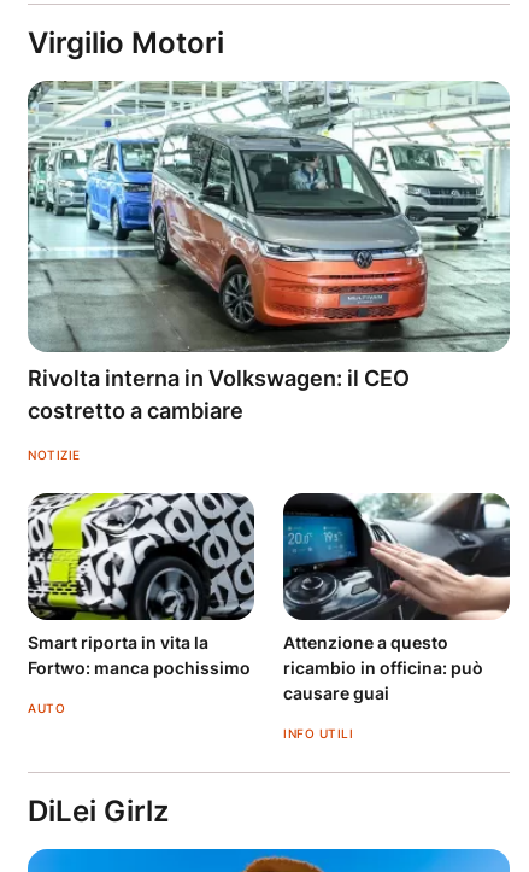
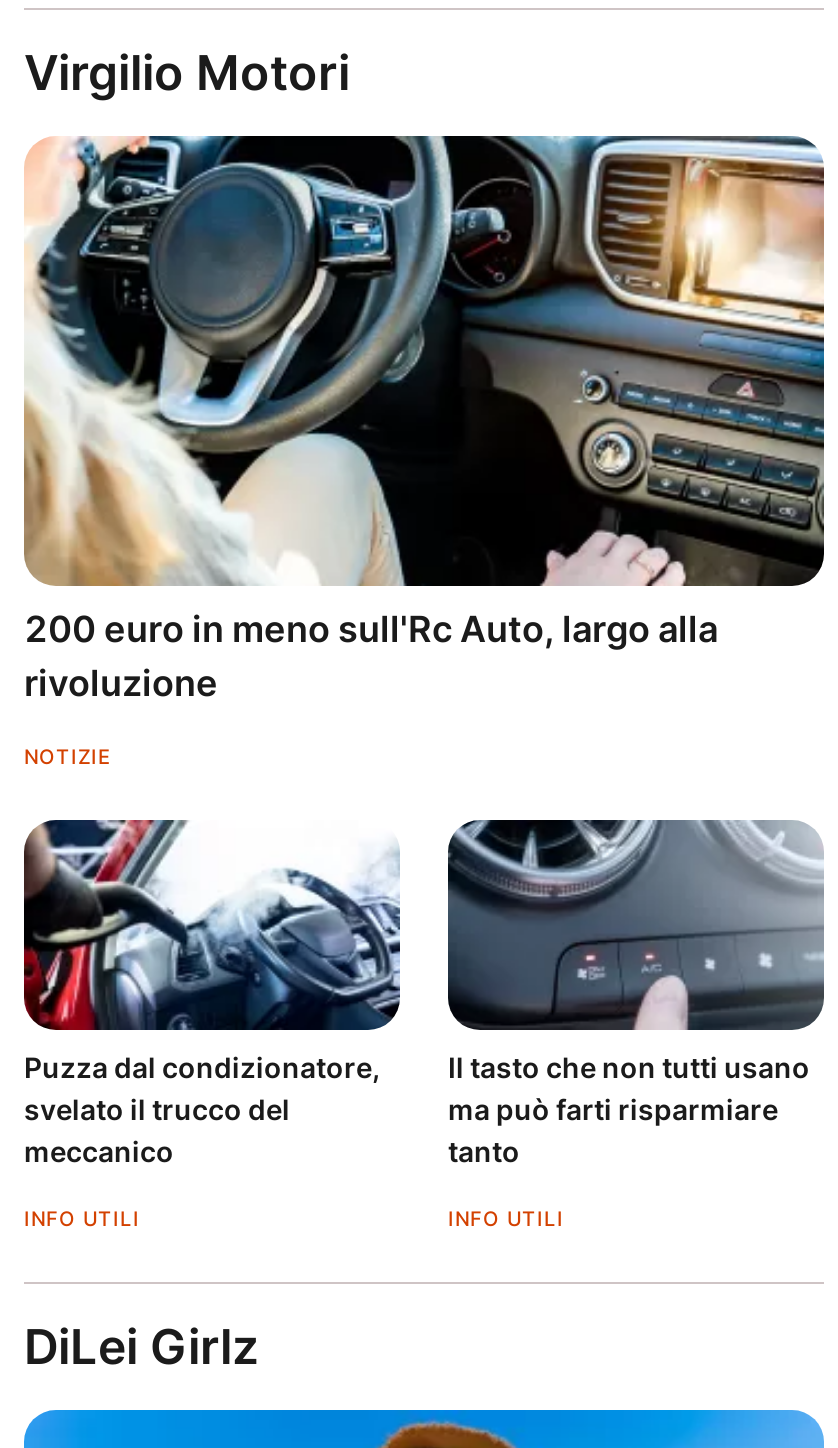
- [image]
- Rivolta interna in Volkswagen: il CEO
- costretto a cambiare
+ [image]
+ 200 euro in meno sull'Rc Auto, largo alla
+ rivoluzione

- [image]
- Smart riporta in vita la
- Fortwo: manca pochissimo
+ [image]
+ Puzza dal condizionatore,
+ svelato il trucco del
+ meccanico

- [image]
- Attenzione a questo
- ricambio in officina: può
- causare guai
+ [image]
+ Il tasto che non tutti usano
+ ma può farti risparmiare
+ tanto

- AUTO
+ INFO UTILI
